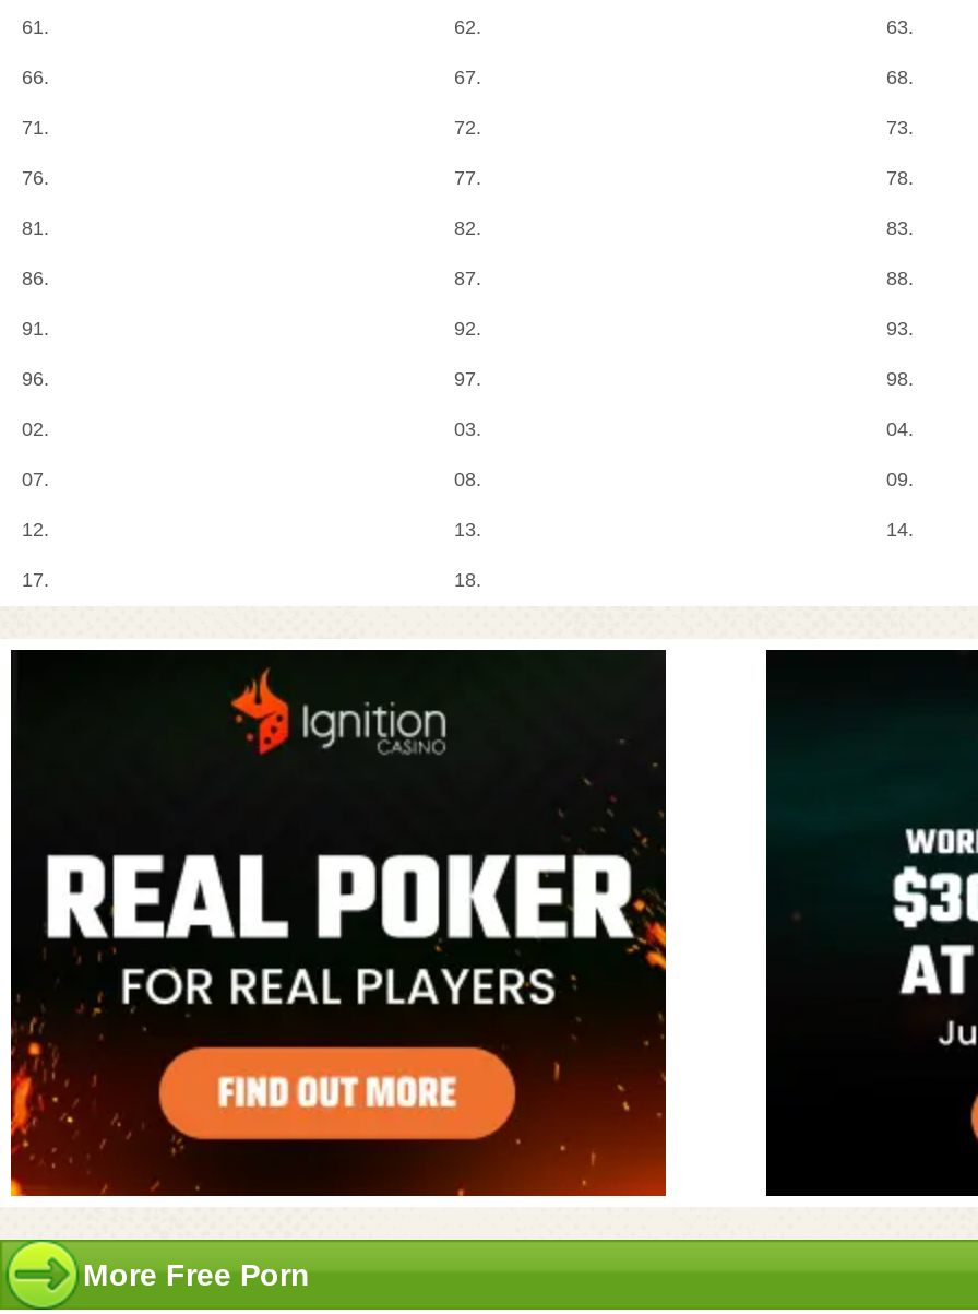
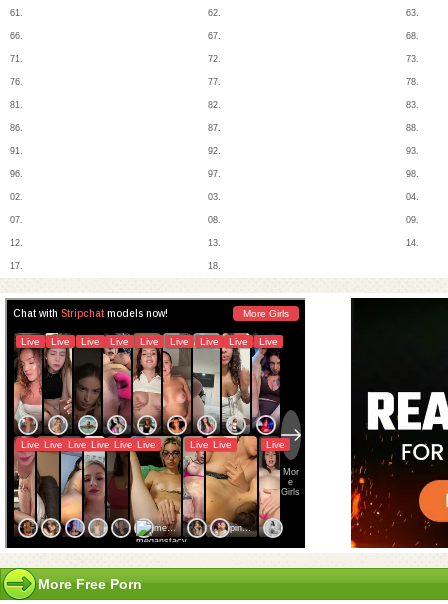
- [image]
+ [image]

- [image]
+ [image]
